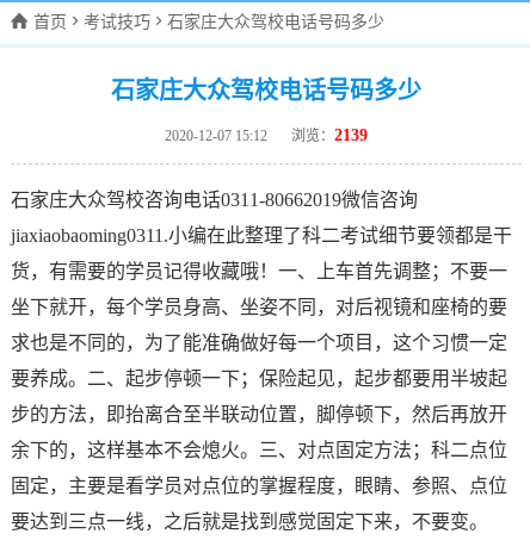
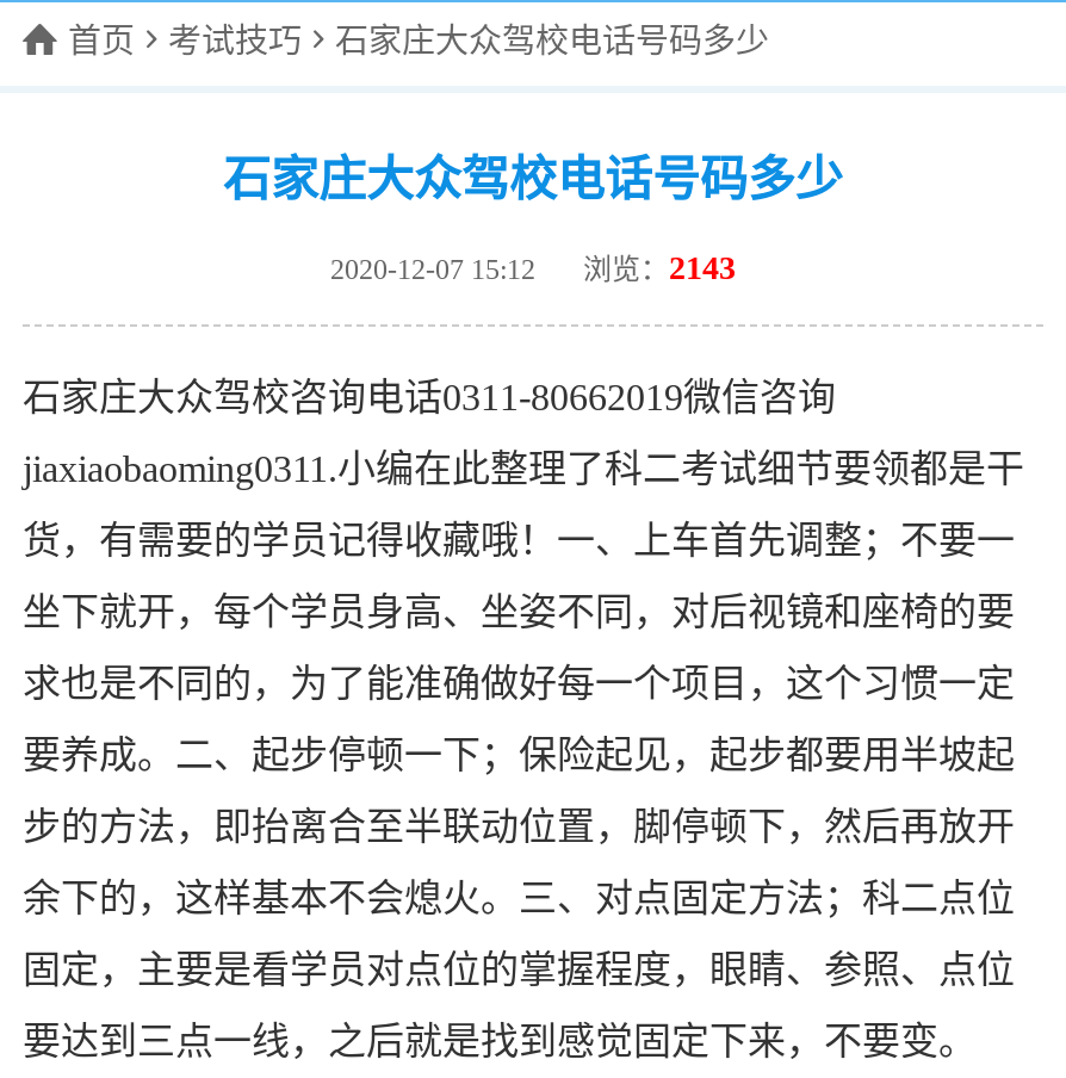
- 2020-12-07 15:12 浏览：2139
+ 2020-12-07 15:12 浏览：2143
